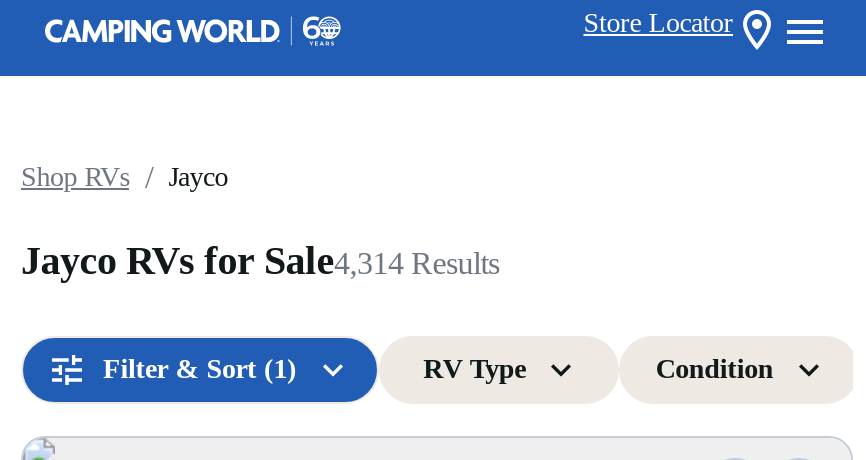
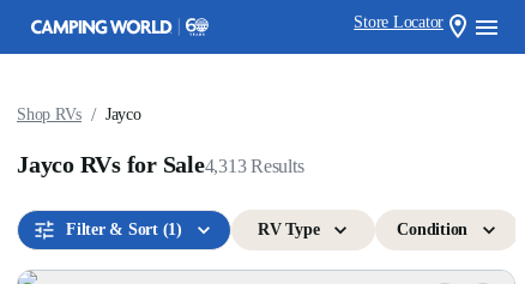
- Jayco RVs for Sale4,314 Results
+ Jayco RVs for Sale4,313 Results
